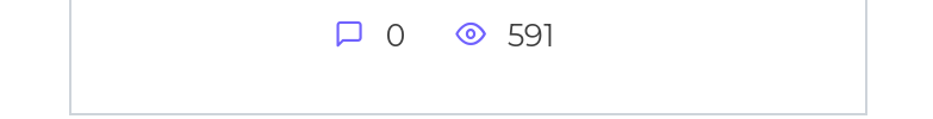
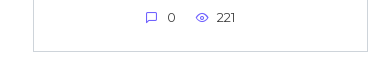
- 591
+ 221
